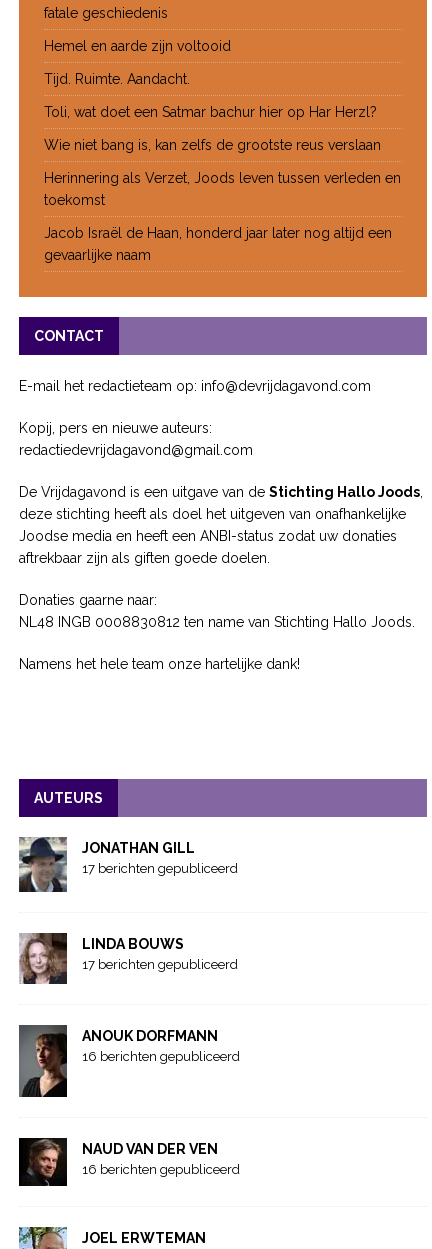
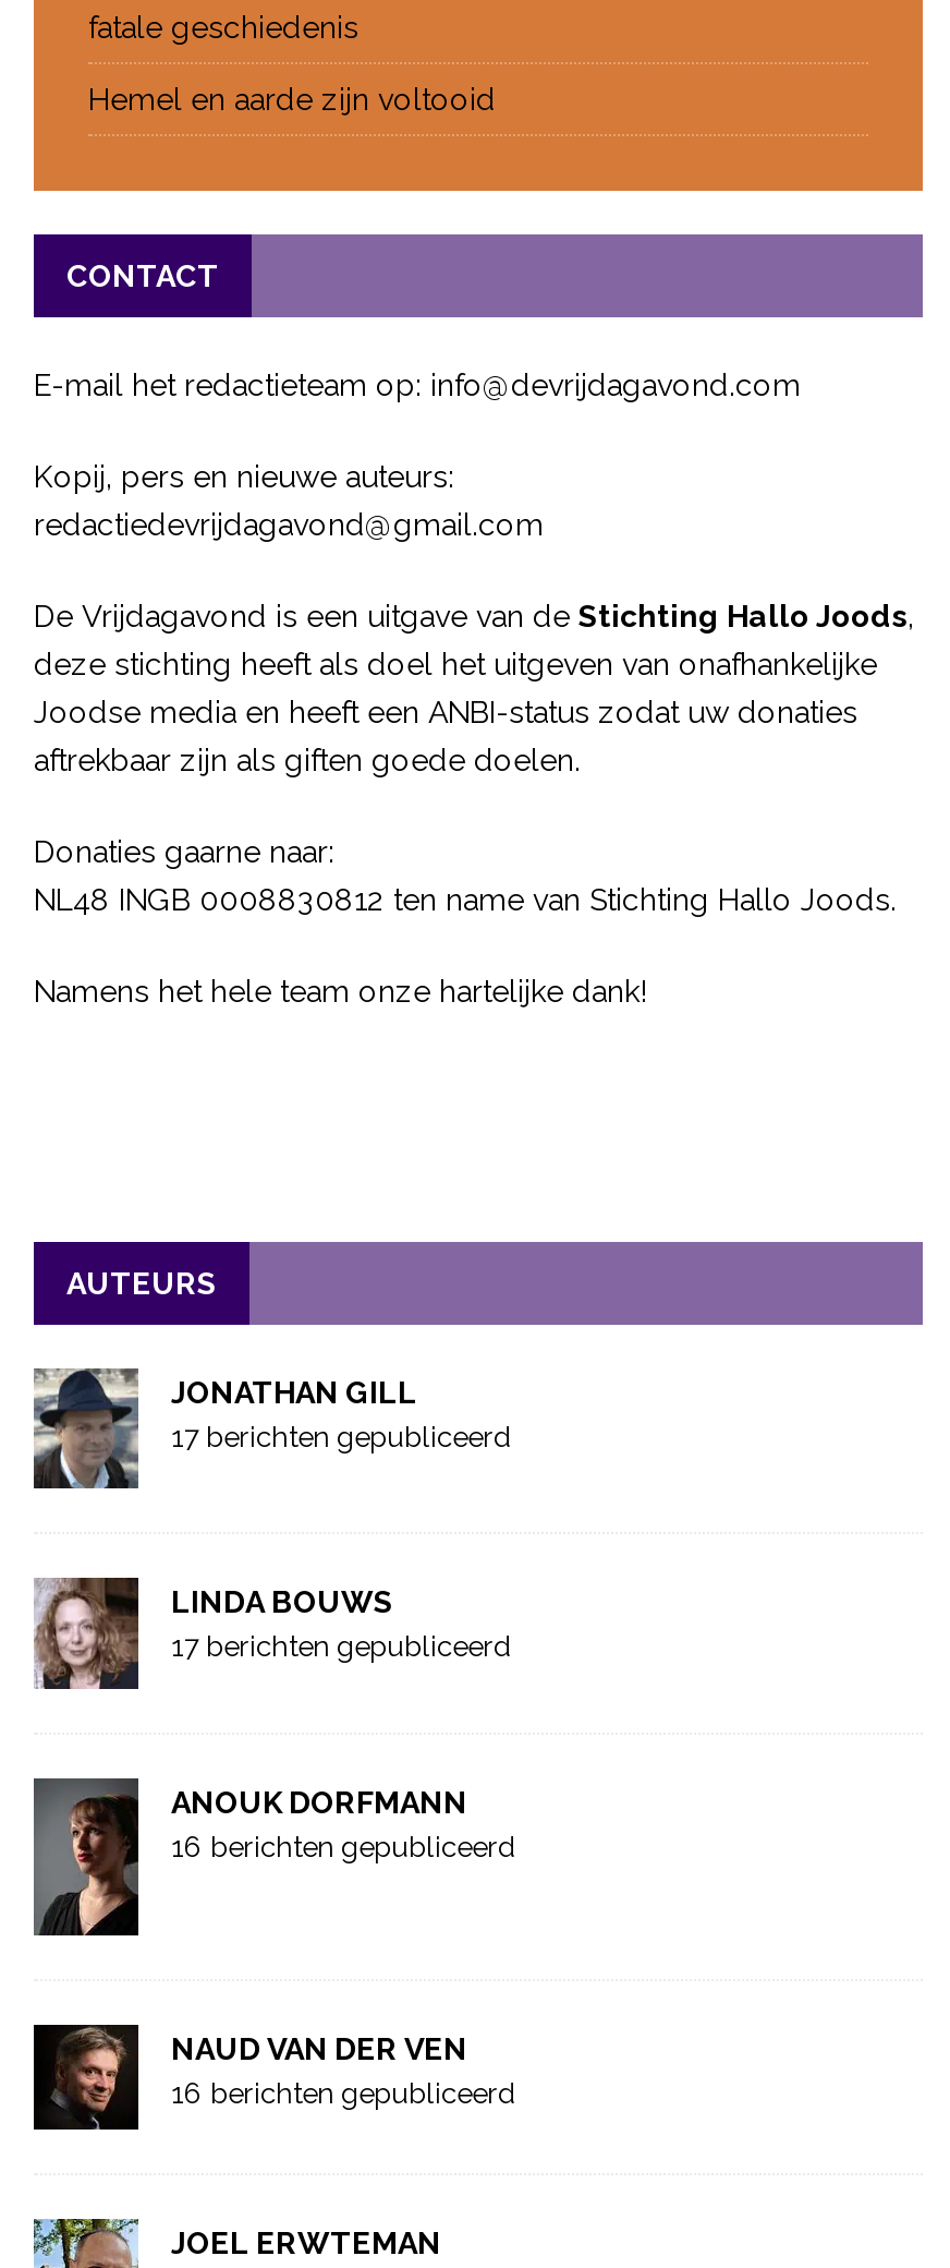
- Tijd. Ruimte. Aandacht.
- Toli, wat doet een Satmar bachur hier op Har Herzl?
- Wie niet bang is, kan zelfs de grootste reus verslaan
- Herinnering als Verzet, Joods leven tussen verleden en
- toekomst
- Jacob Israël de Haan, honderd jaar later nog altijd een
- gevaarlijke naam
